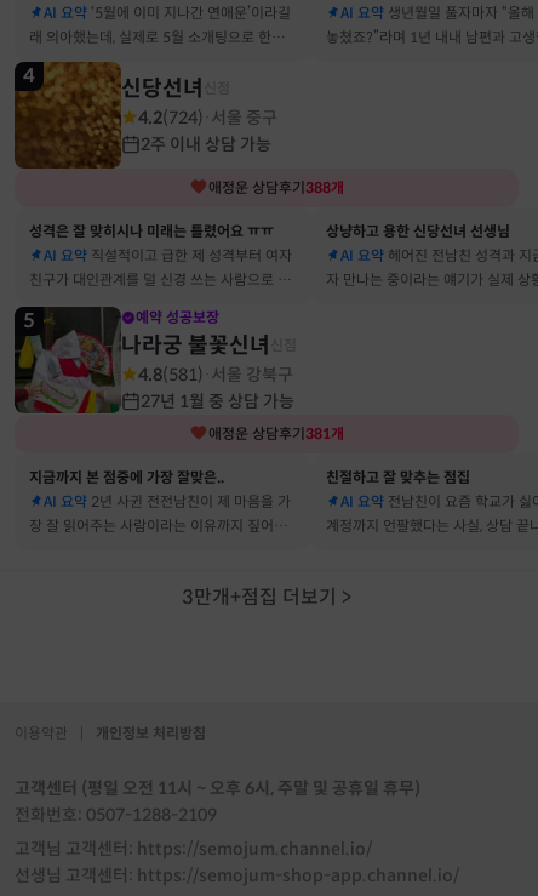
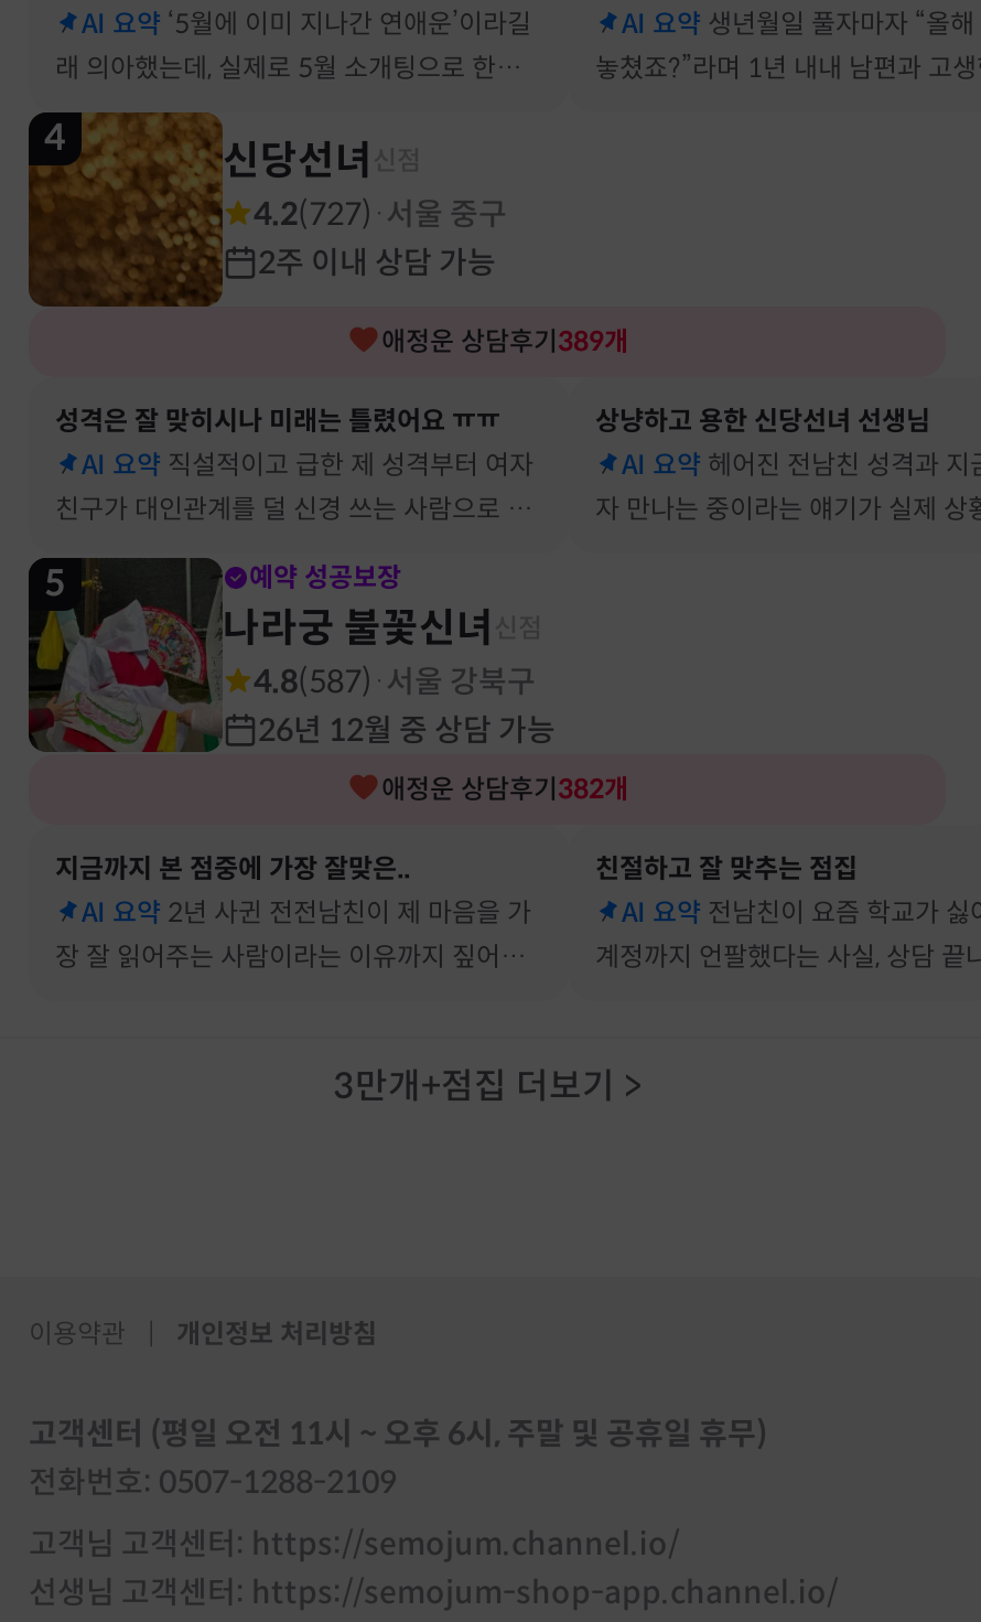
- 4.2(724) · 서울 중구
+ 4.2(727) · 서울 중구

- 애정운 상담후기388개
+ 애정운 상담후기389개

- 4.8(581) · 서울 강북구
+ 4.8(587) · 서울 강북구

- 27년 1월 중 상담 가능
+ 26년 12월 중 상담 가능

- 애정운 상담후기381개
+ 애정운 상담후기382개
